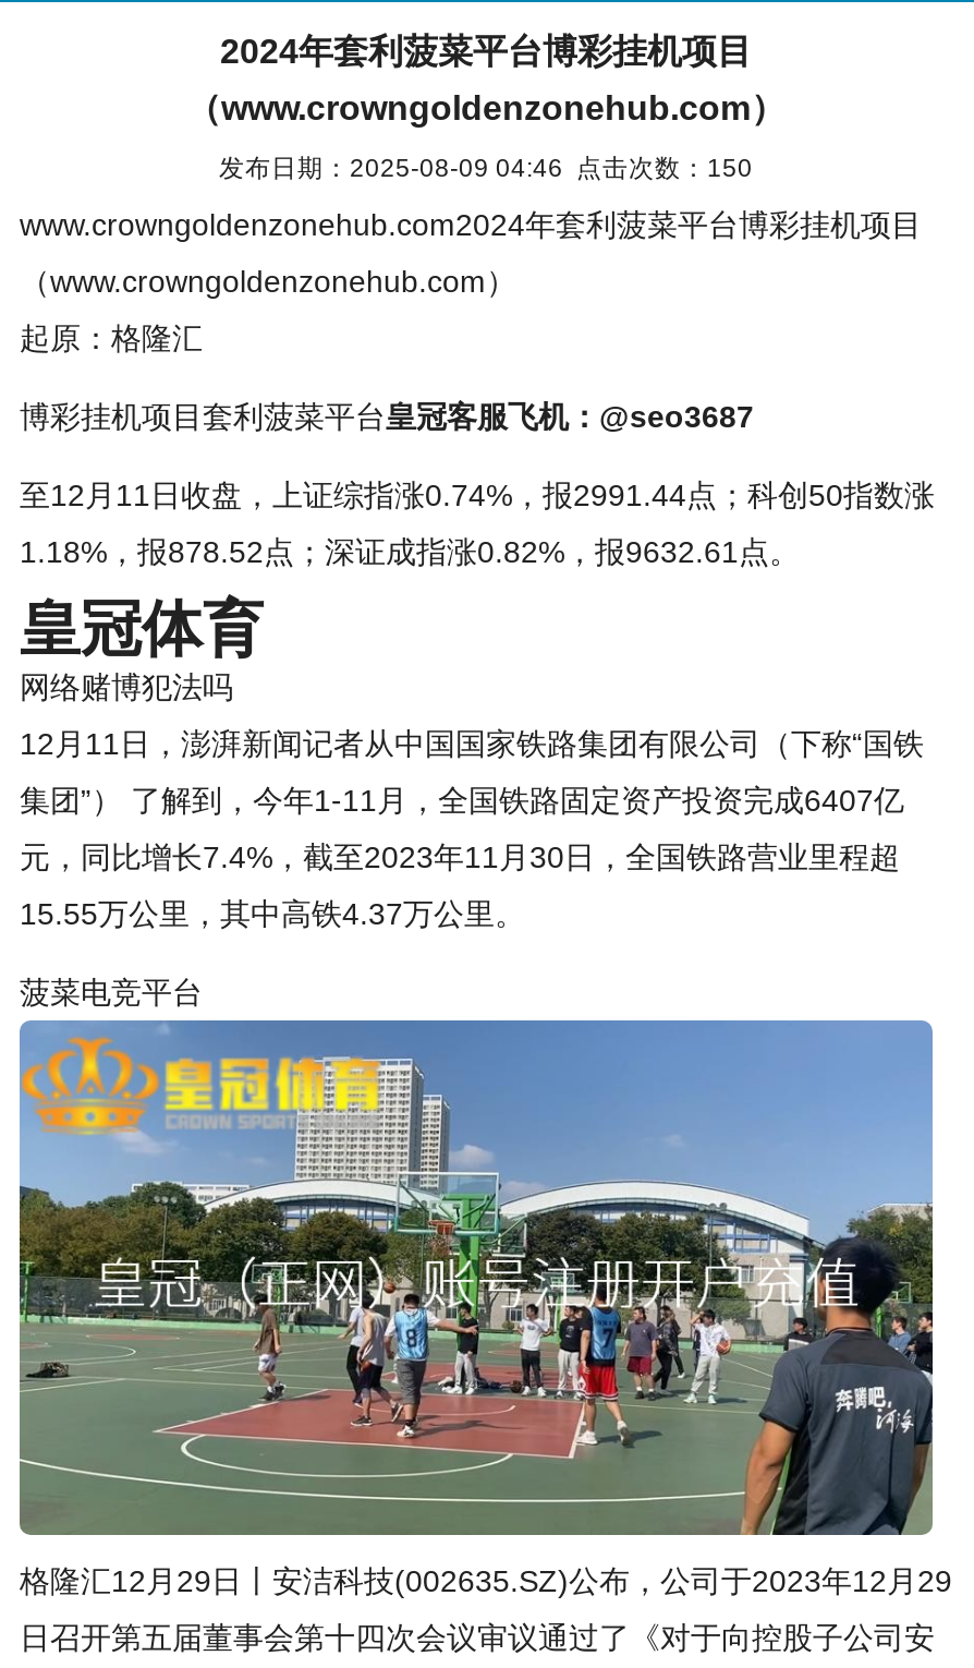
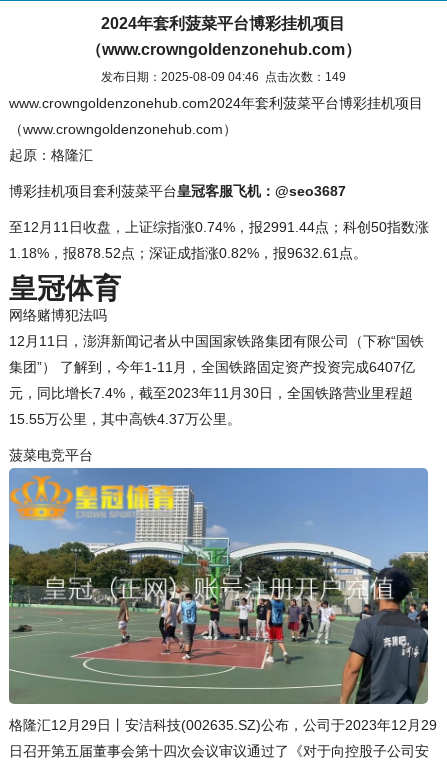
- 发布日期：2025-08-09 04:46 点击次数：150
+ 发布日期：2025-08-09 04:46 点击次数：149
